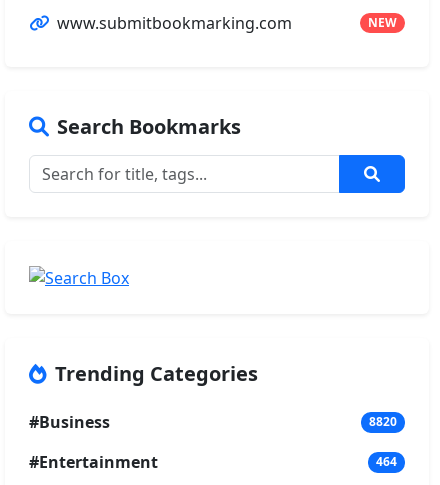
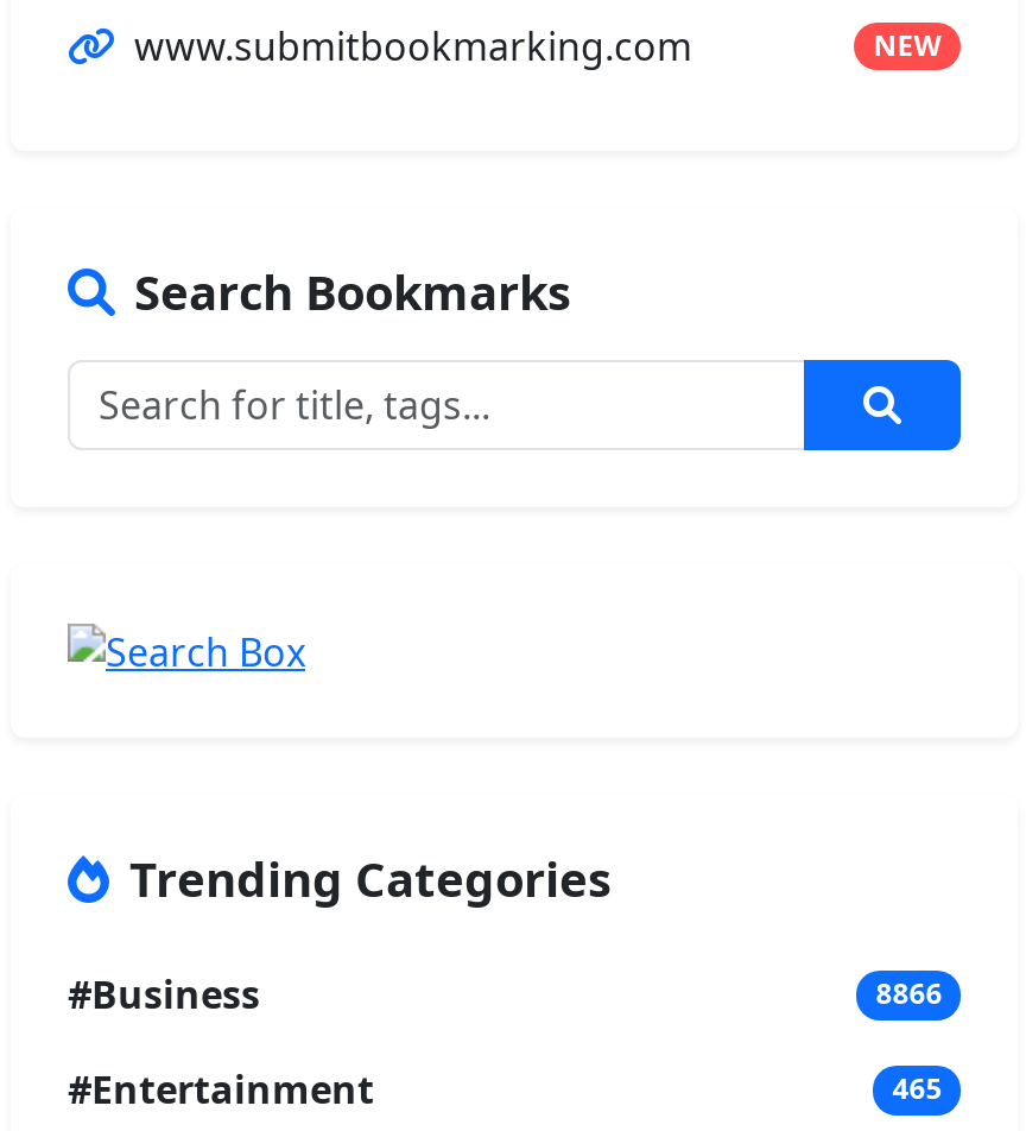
- 8820
+ 8866

- 464
+ 465
